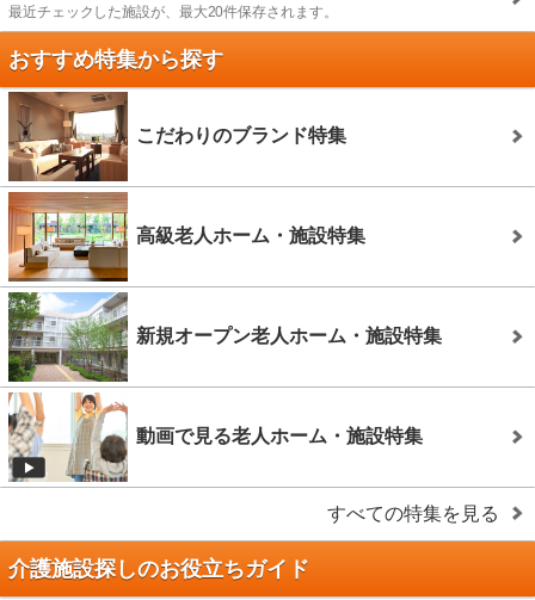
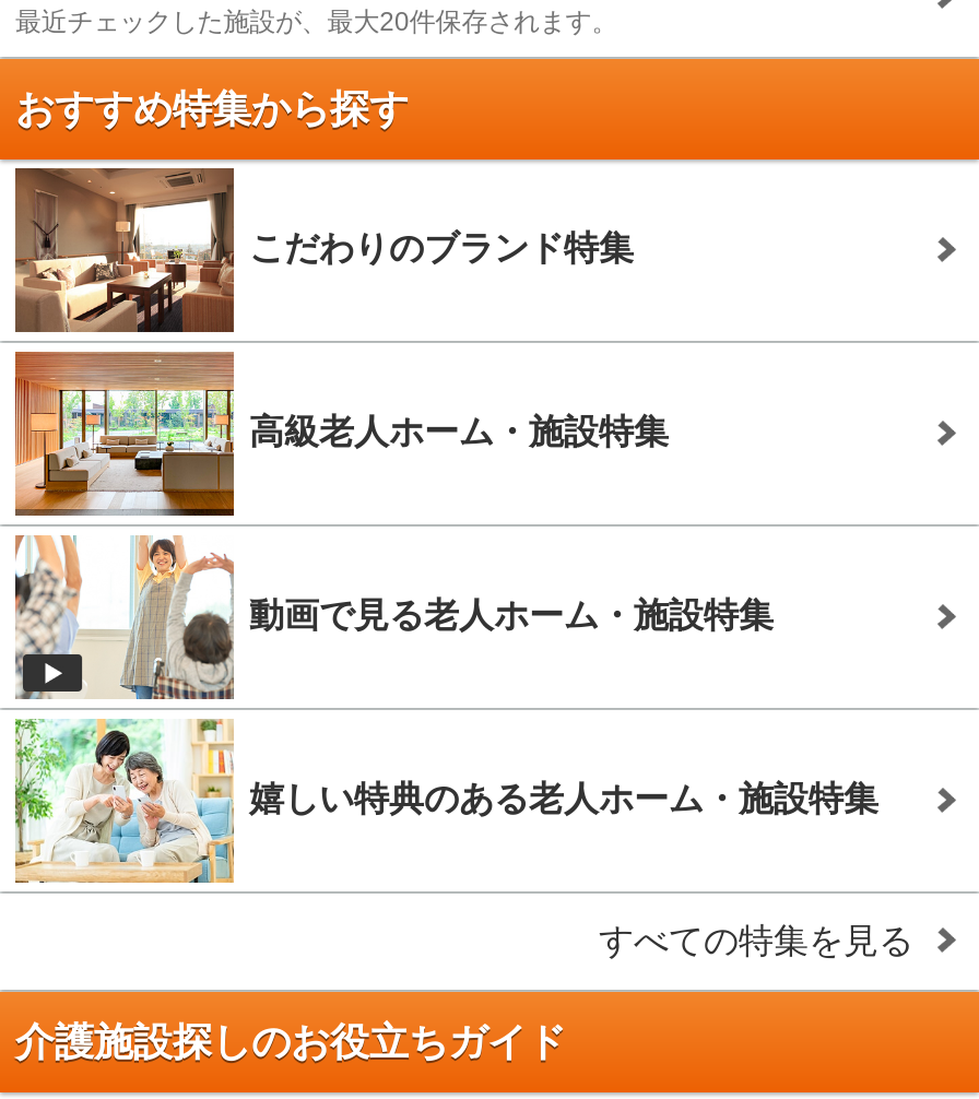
- [image]
- 新規オープン老人ホーム・施設特集

moved up: 動画で見る老人ホーム・施設特集

+ [image]
+ 嬉しい特典のある老人ホーム・施設特集
